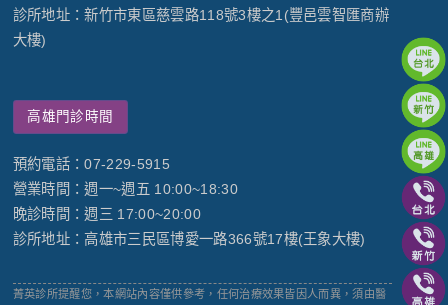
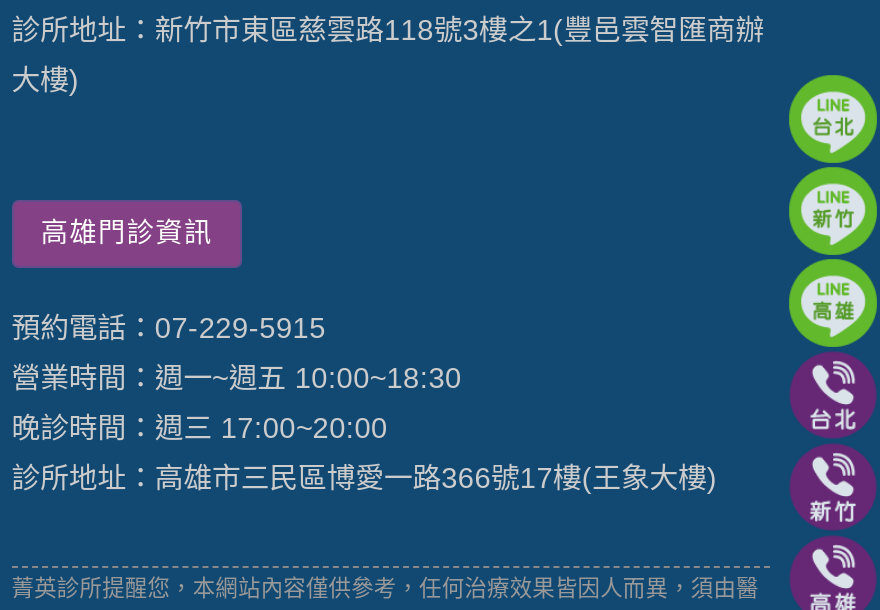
- 高雄門診時間
+ 高雄門診資訊
